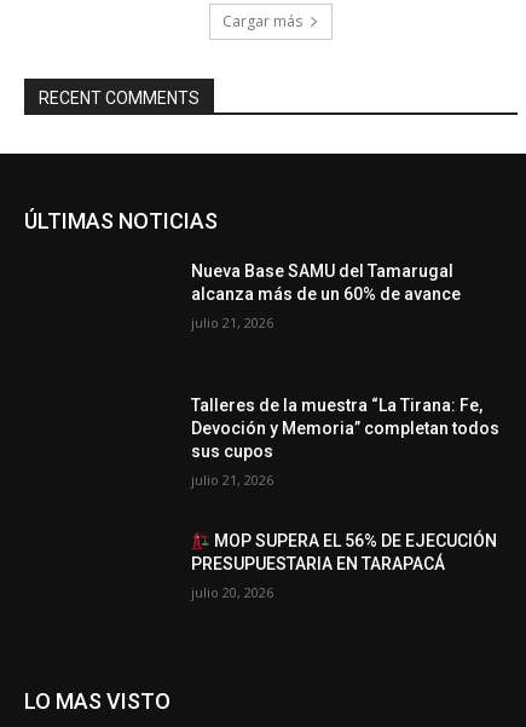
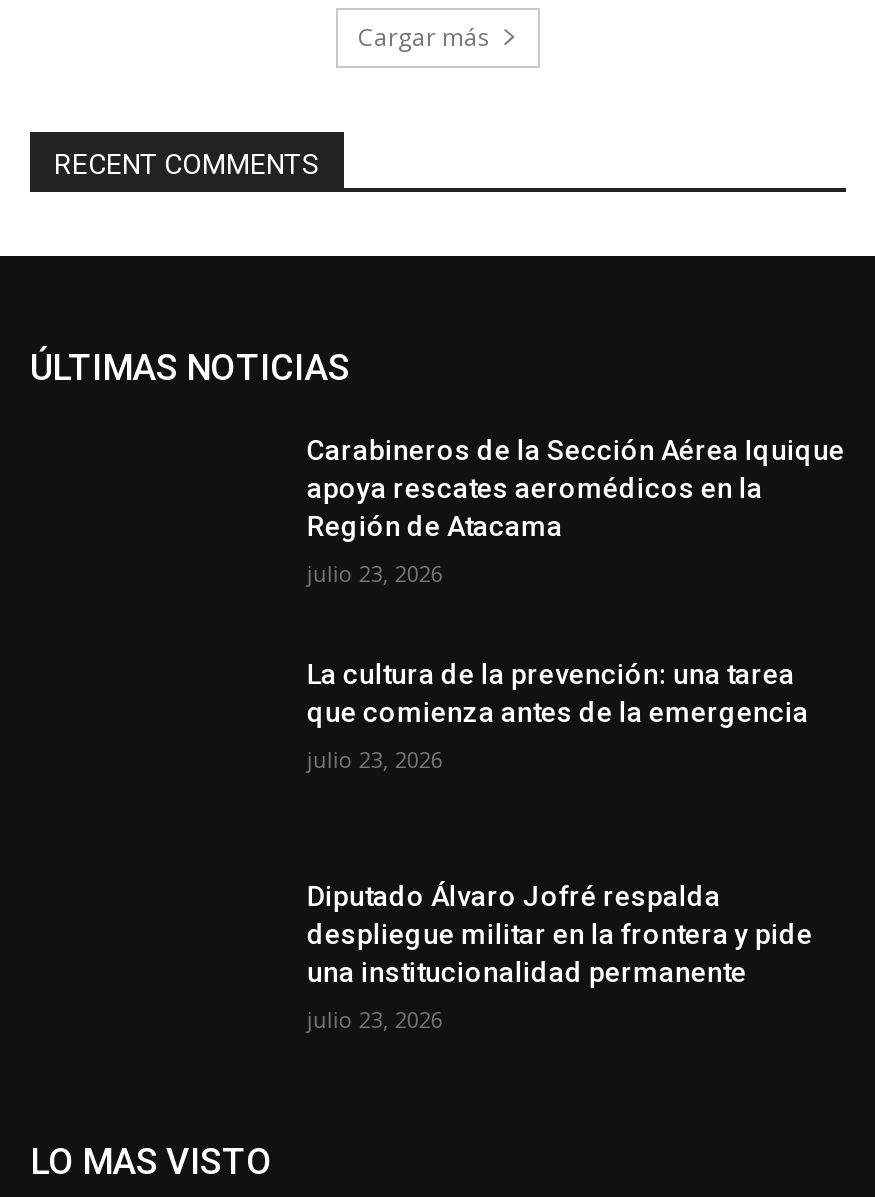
- Nueva Base SAMU del Tamarugal
- alcanza más de un 60% de avance
+ Carabineros de la Sección Aérea Iquique
+ apoya rescates aeromédicos en la
+ Región de Atacama

- julio 21, 2026
+ julio 23, 2026

- Talleres de la muestra “La Tirana: Fe,
- Devoción y Memoria” completan todos
- sus cupos
+ La cultura de la prevención: una tarea
+ que comienza antes de la emergencia

- julio 21, 2026
+ julio 23, 2026

- MOP SUPERA EL 56% DE EJECUCIÓN
- PRESUPUESTARIA EN TARAPACÁ
+ Diputado Álvaro Jofré respalda
+ despliegue militar en la frontera y pide
+ una institucionalidad permanente

- julio 20, 2026
+ julio 23, 2026
